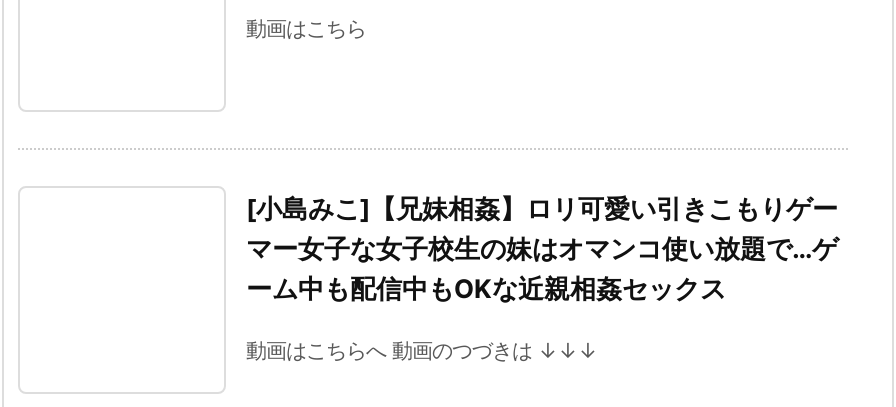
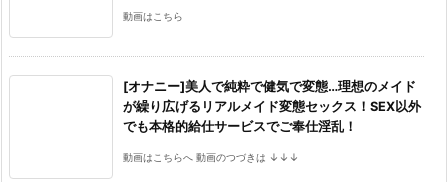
- [小島みこ]【兄妹相姦】ロリ可愛い引きこもりゲー
- マー女子な女子校生の妹はオマンコ使い放題で…ゲ
- ーム中も配信中もOKな近親相姦セックス
+ [オナニー]美人で純粋で健気で変態…理想のメイド
+ が繰り広げるリアルメイド変態セックス！SEX以外
+ でも本格的給仕サービスでご奉仕淫乱！
